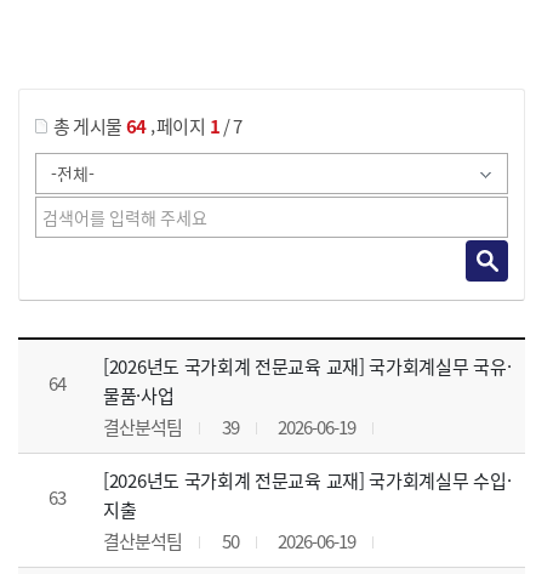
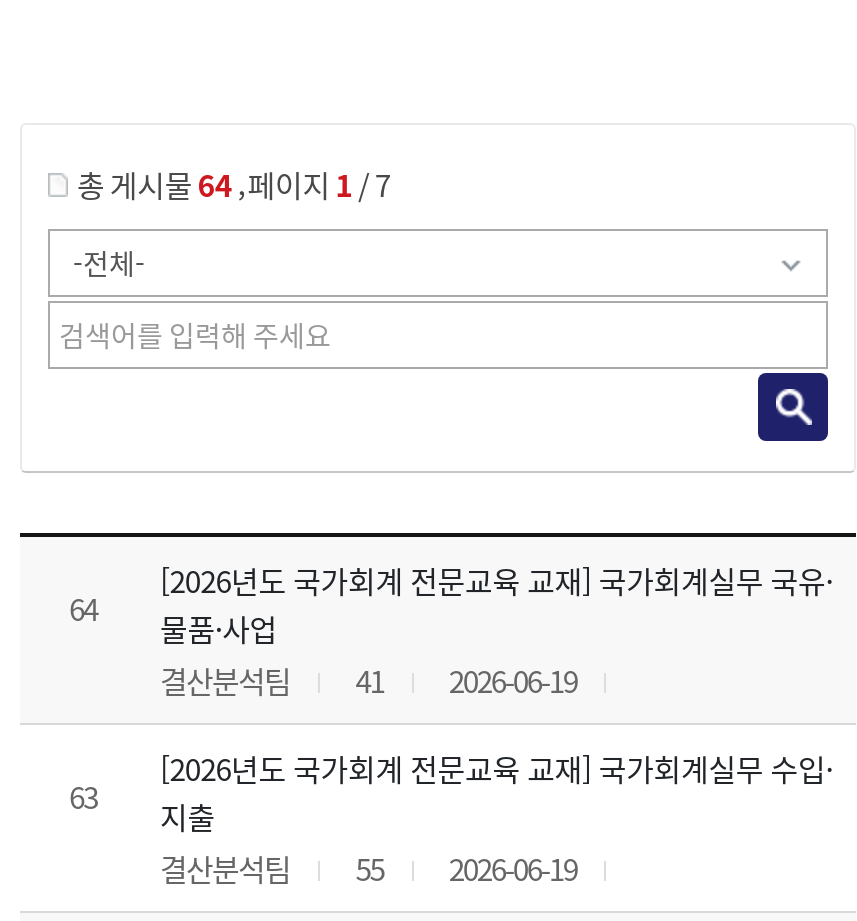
- 결산분석팀 39 2026-06-19
+ 결산분석팀 41 2026-06-19

- 결산분석팀 50 2026-06-19
+ 결산분석팀 55 2026-06-19
